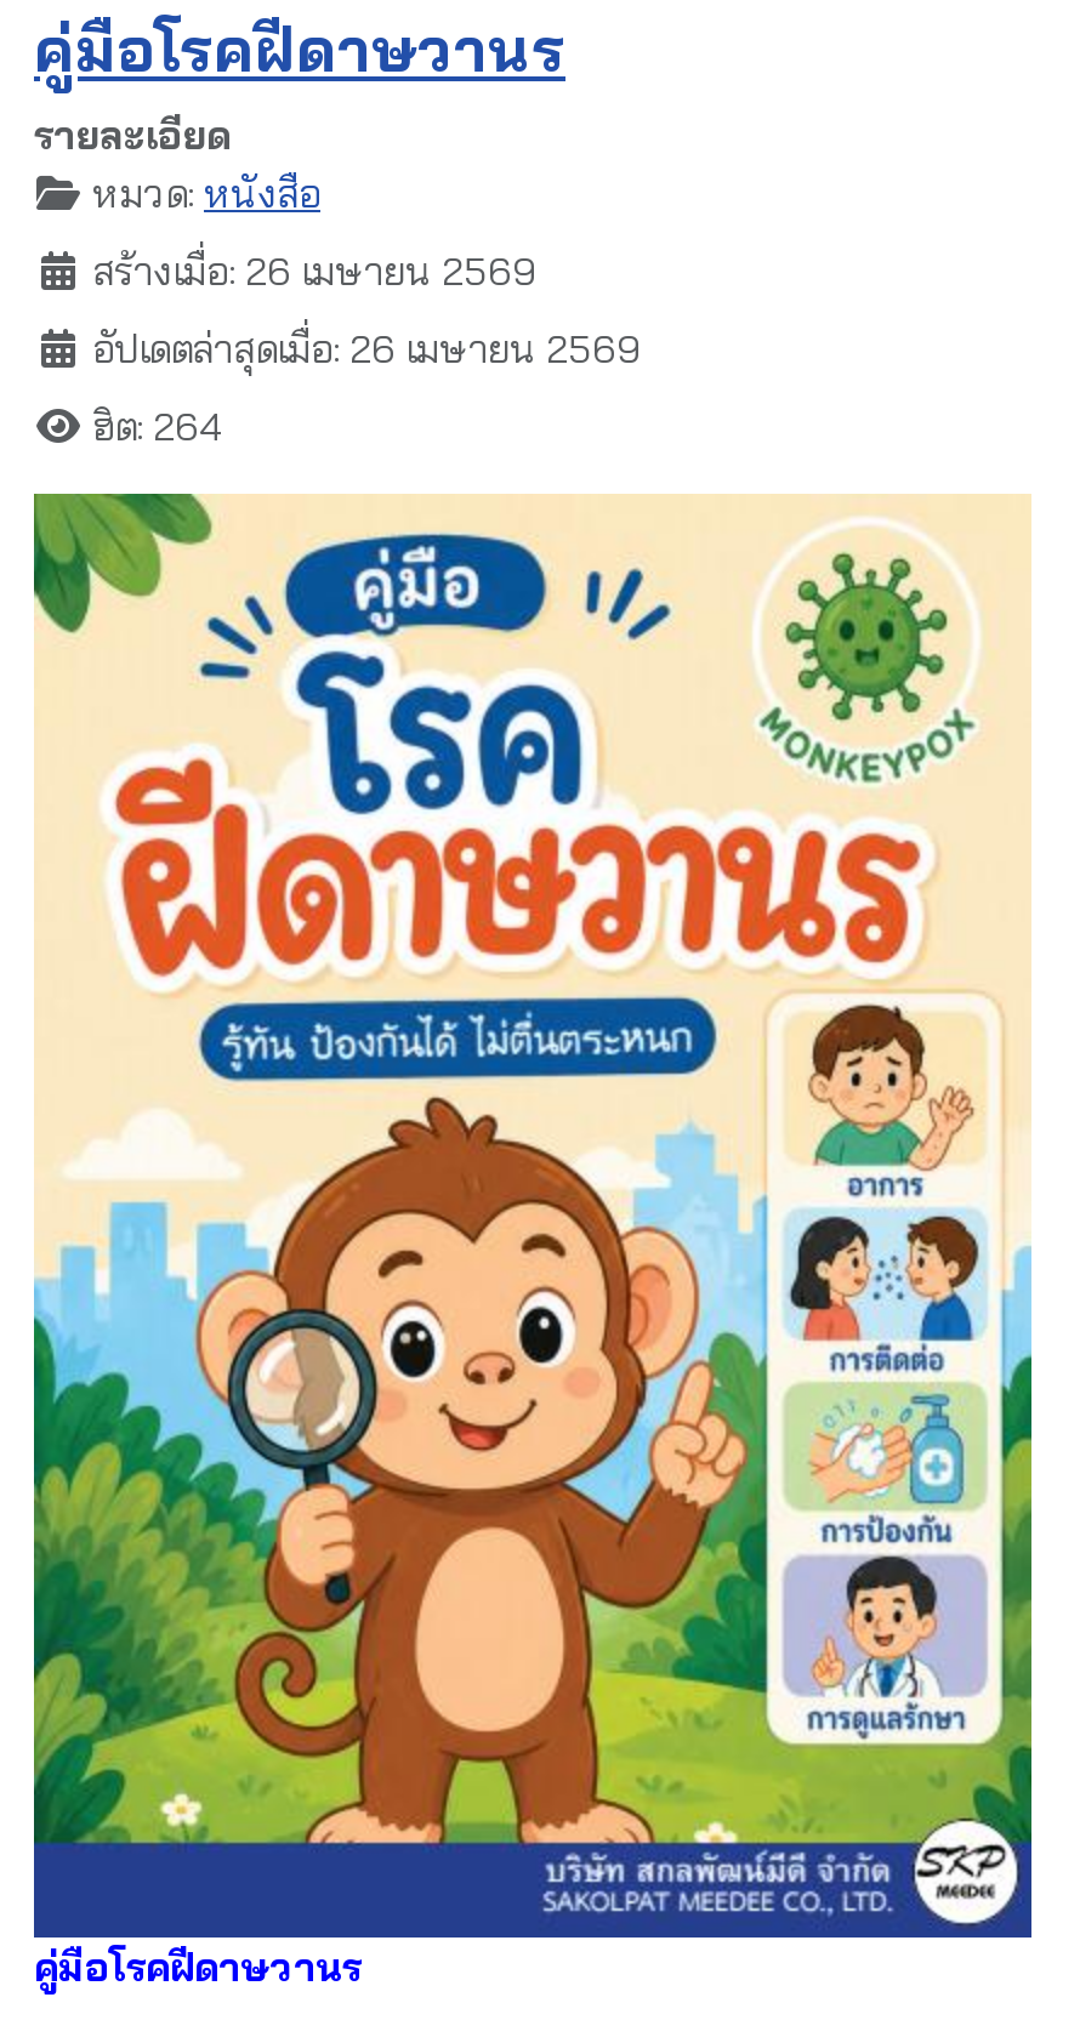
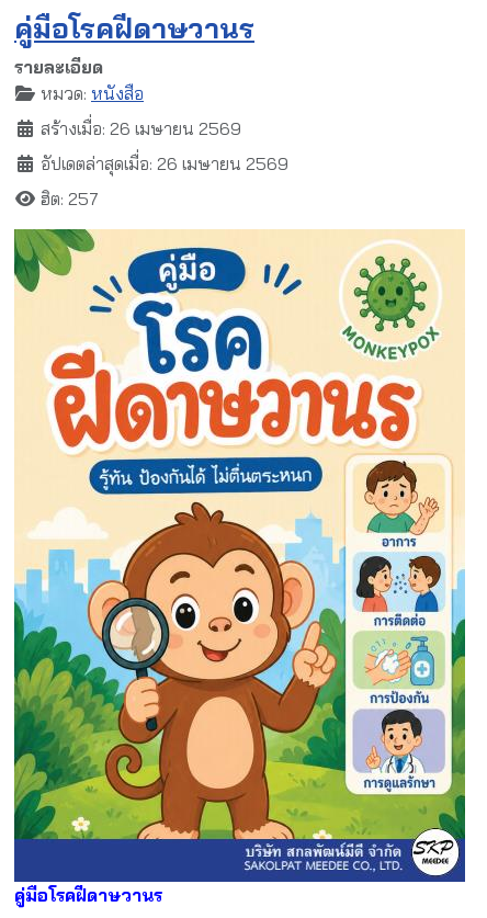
- ฮิต: 264
+ ฮิต: 257
